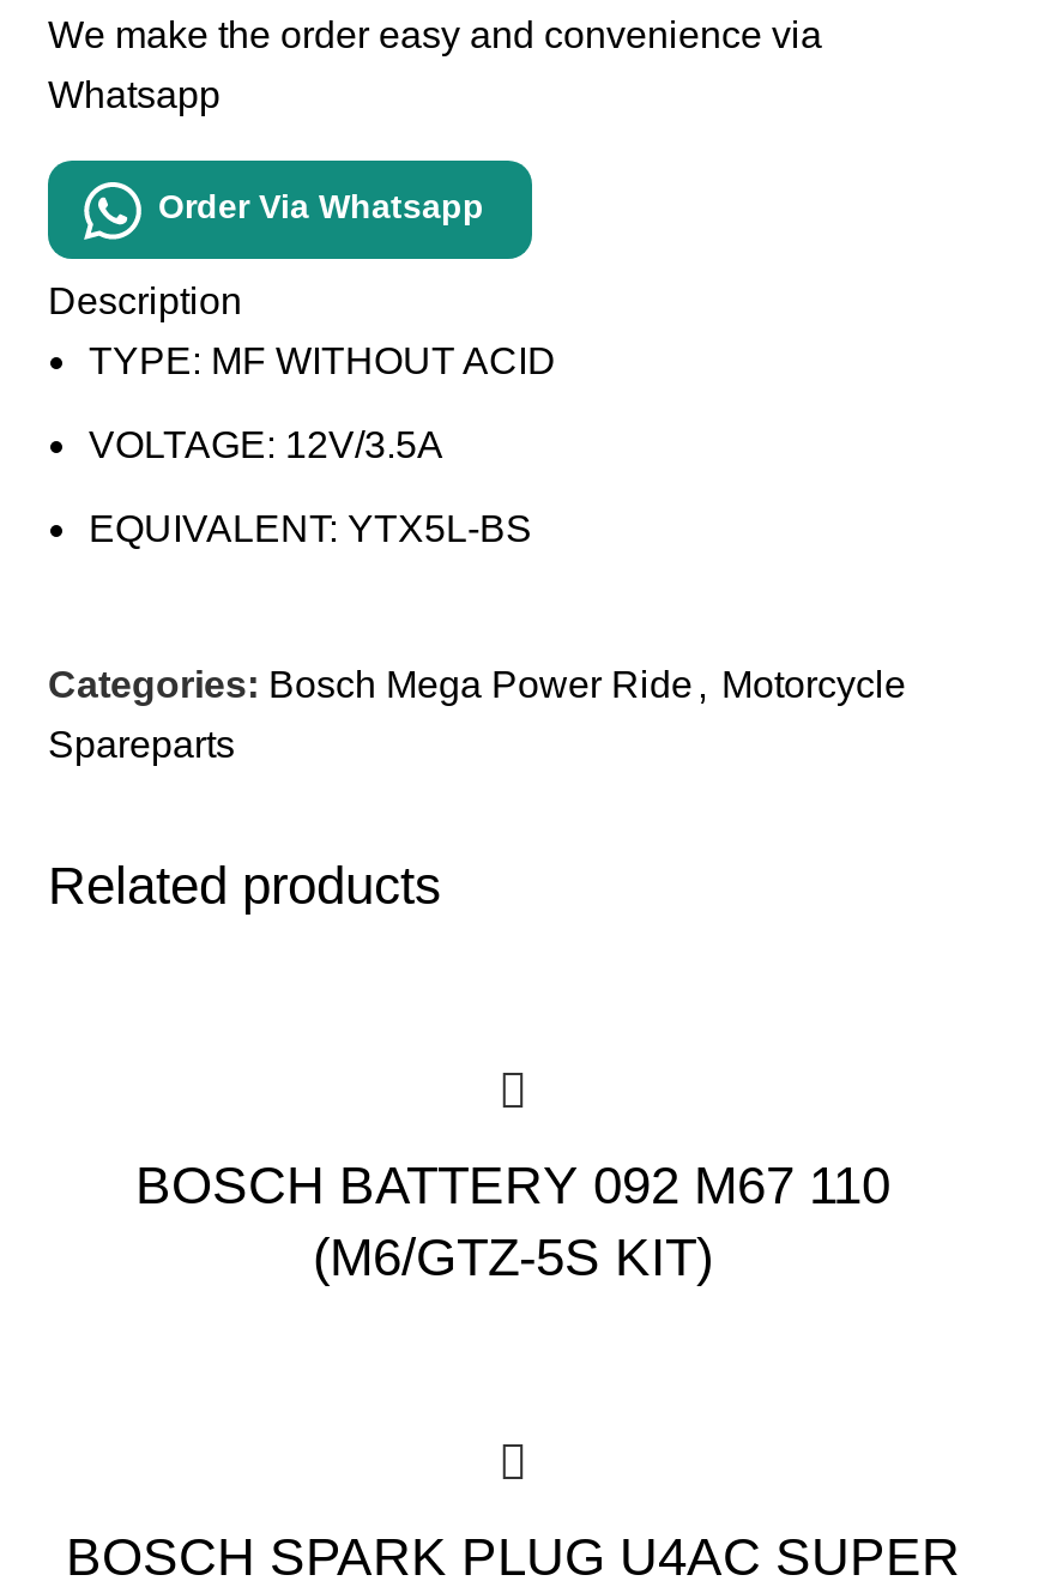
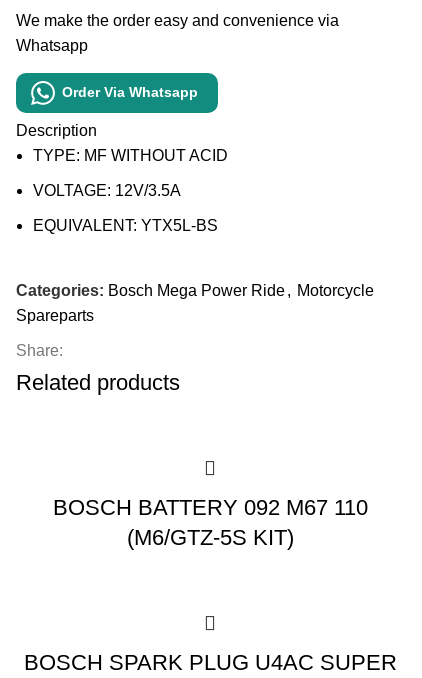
+ Share:
